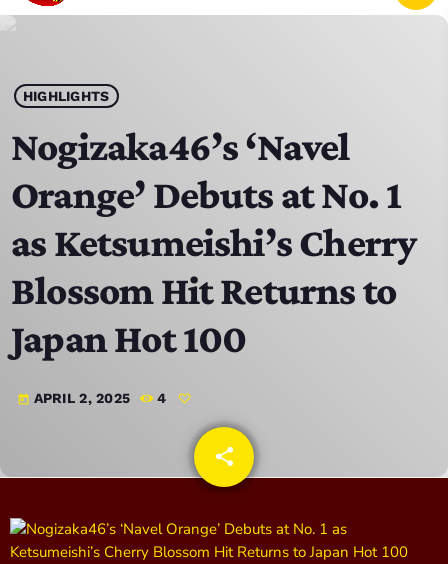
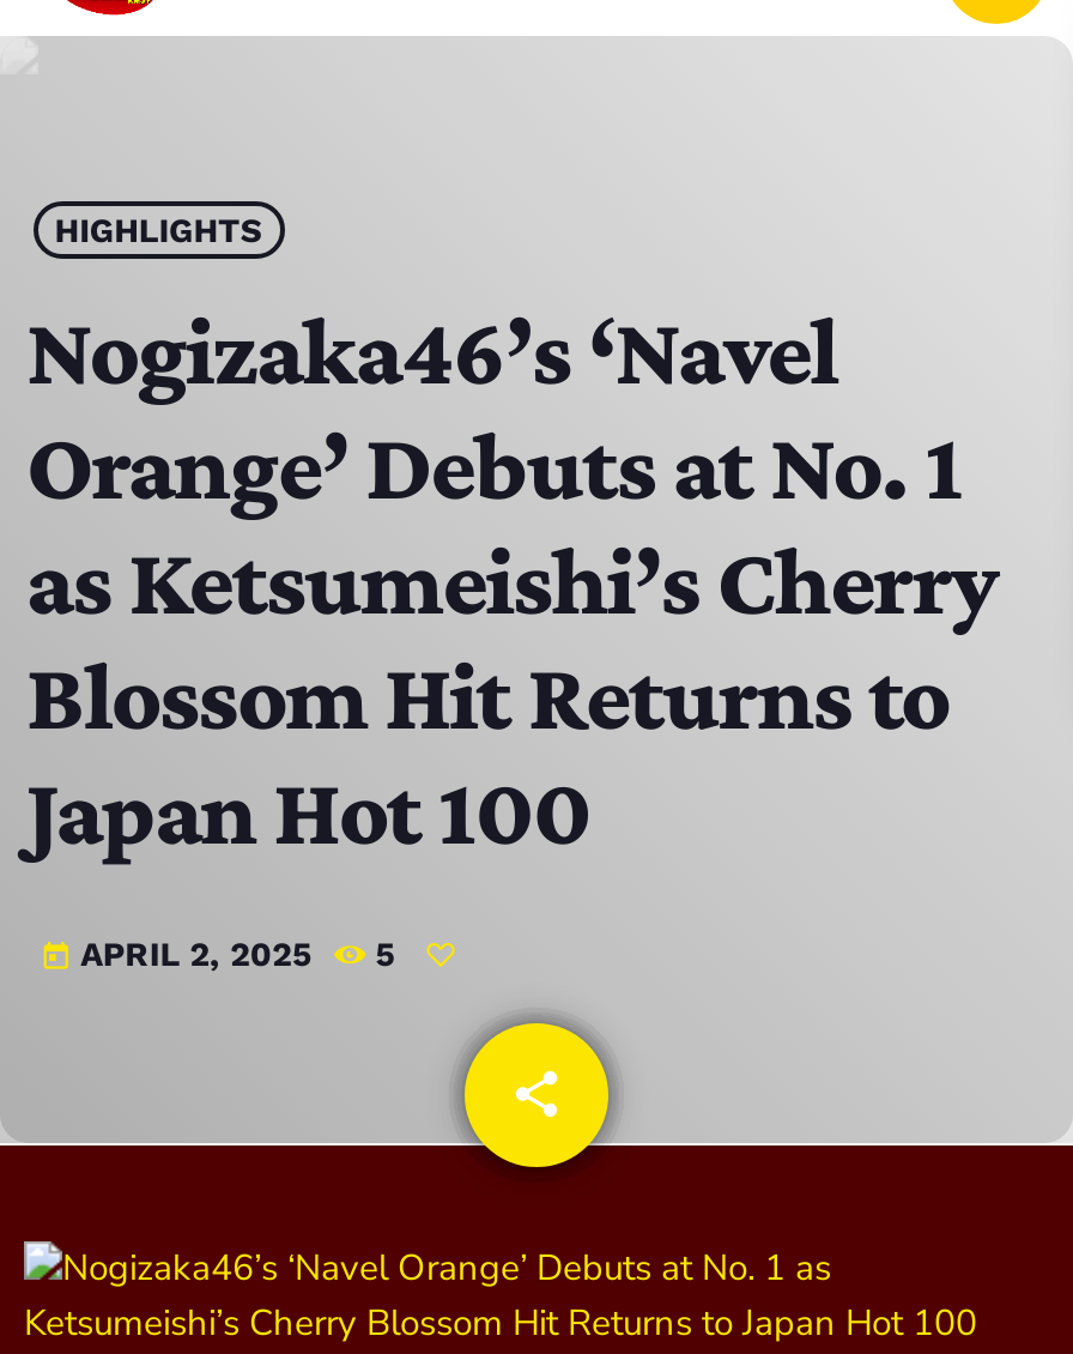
- 4
+ 5
